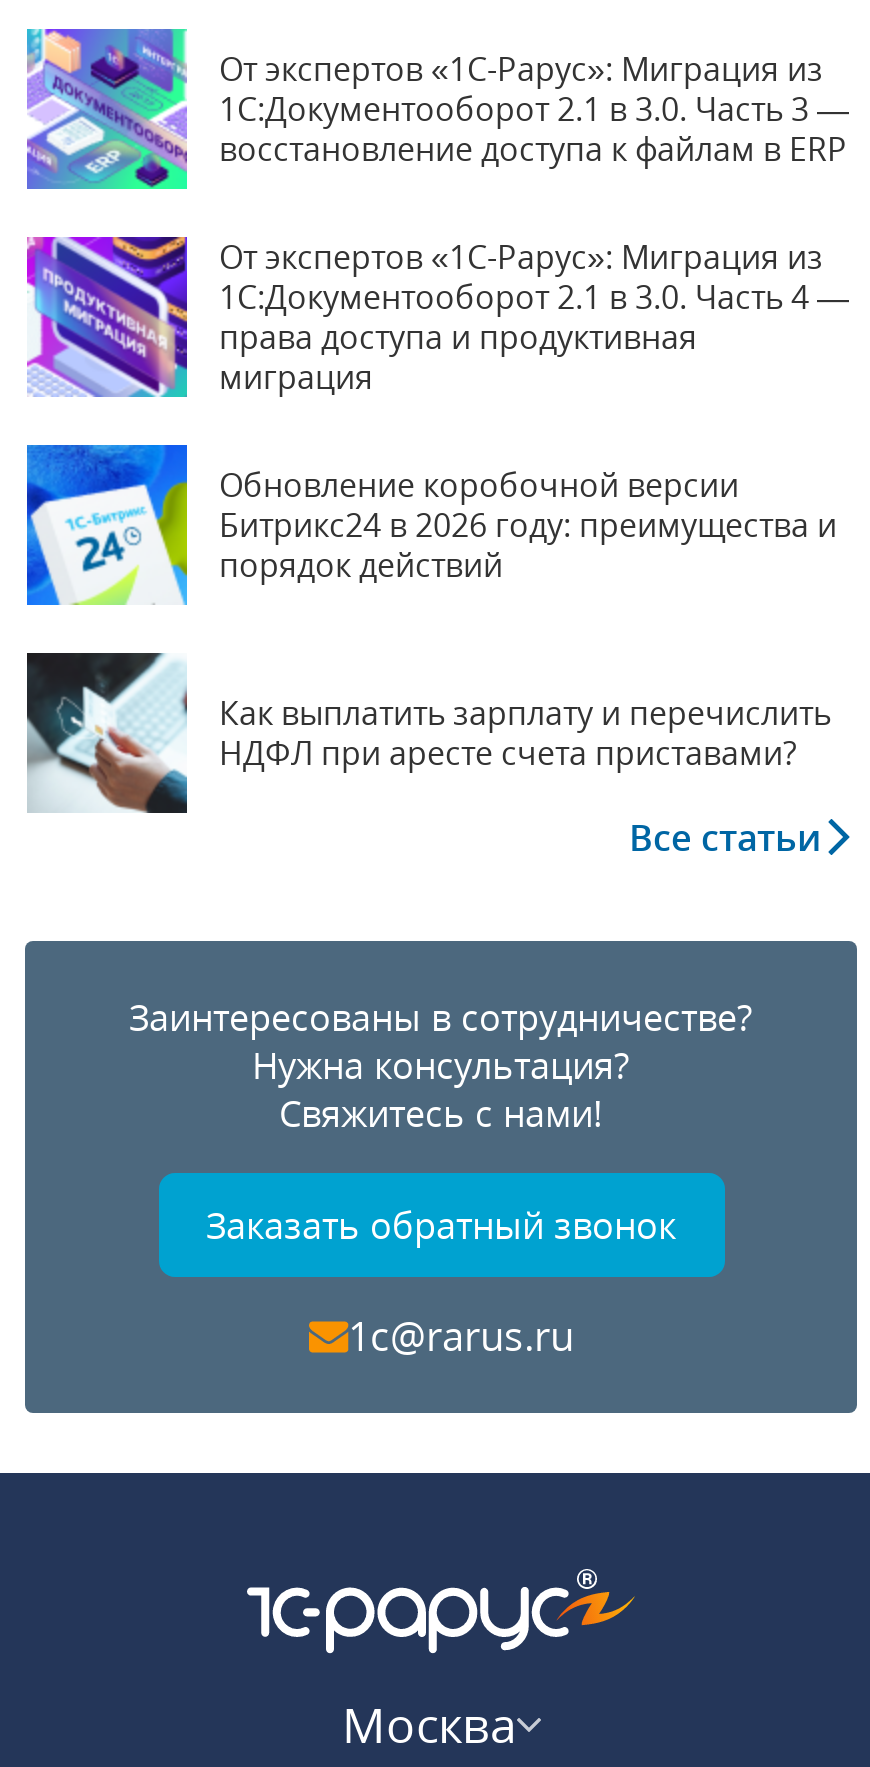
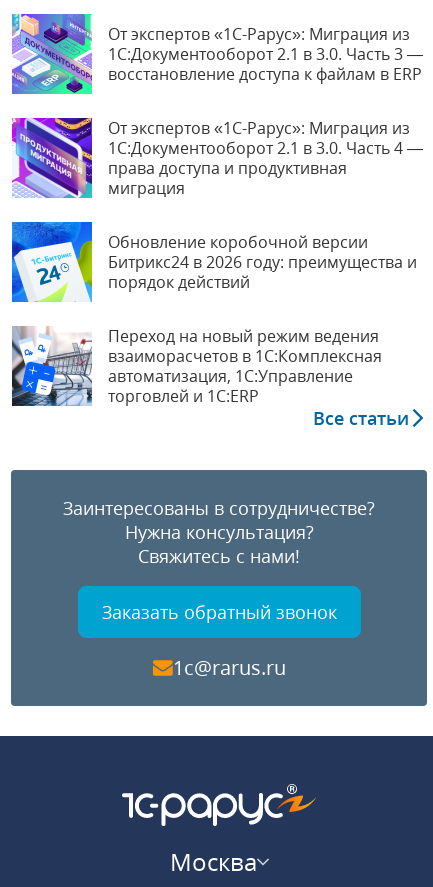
- [image]
- Как выплатить зарплату и перечислить
- НДФЛ при аресте счета приставами?
+ [image]
+ Переход на новый режим ведения
+ взаиморасчетов в 1С:Комплексная
+ автоматизация, 1С:Управление
+ торговлей и 1С:ERP
